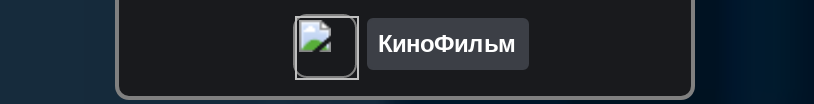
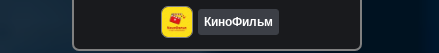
- [image]
+ [image]
